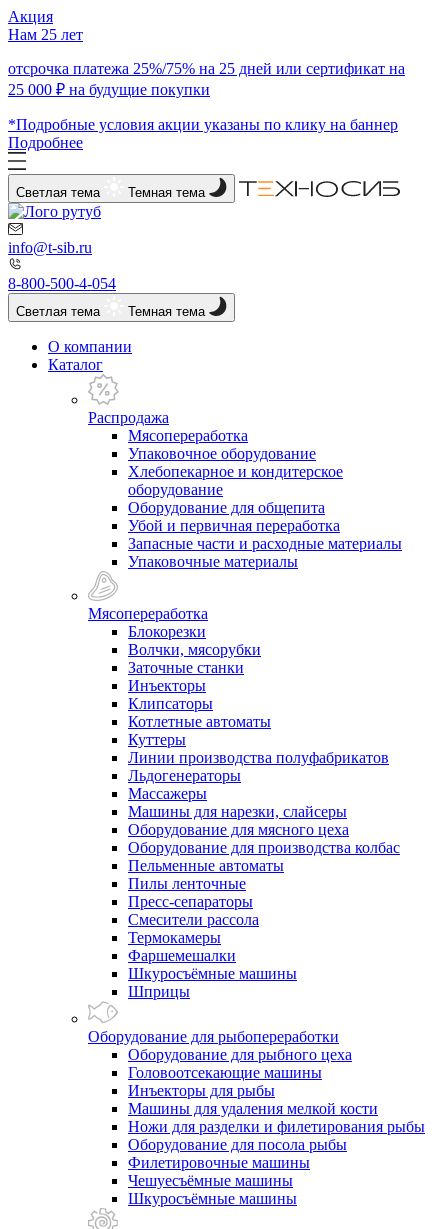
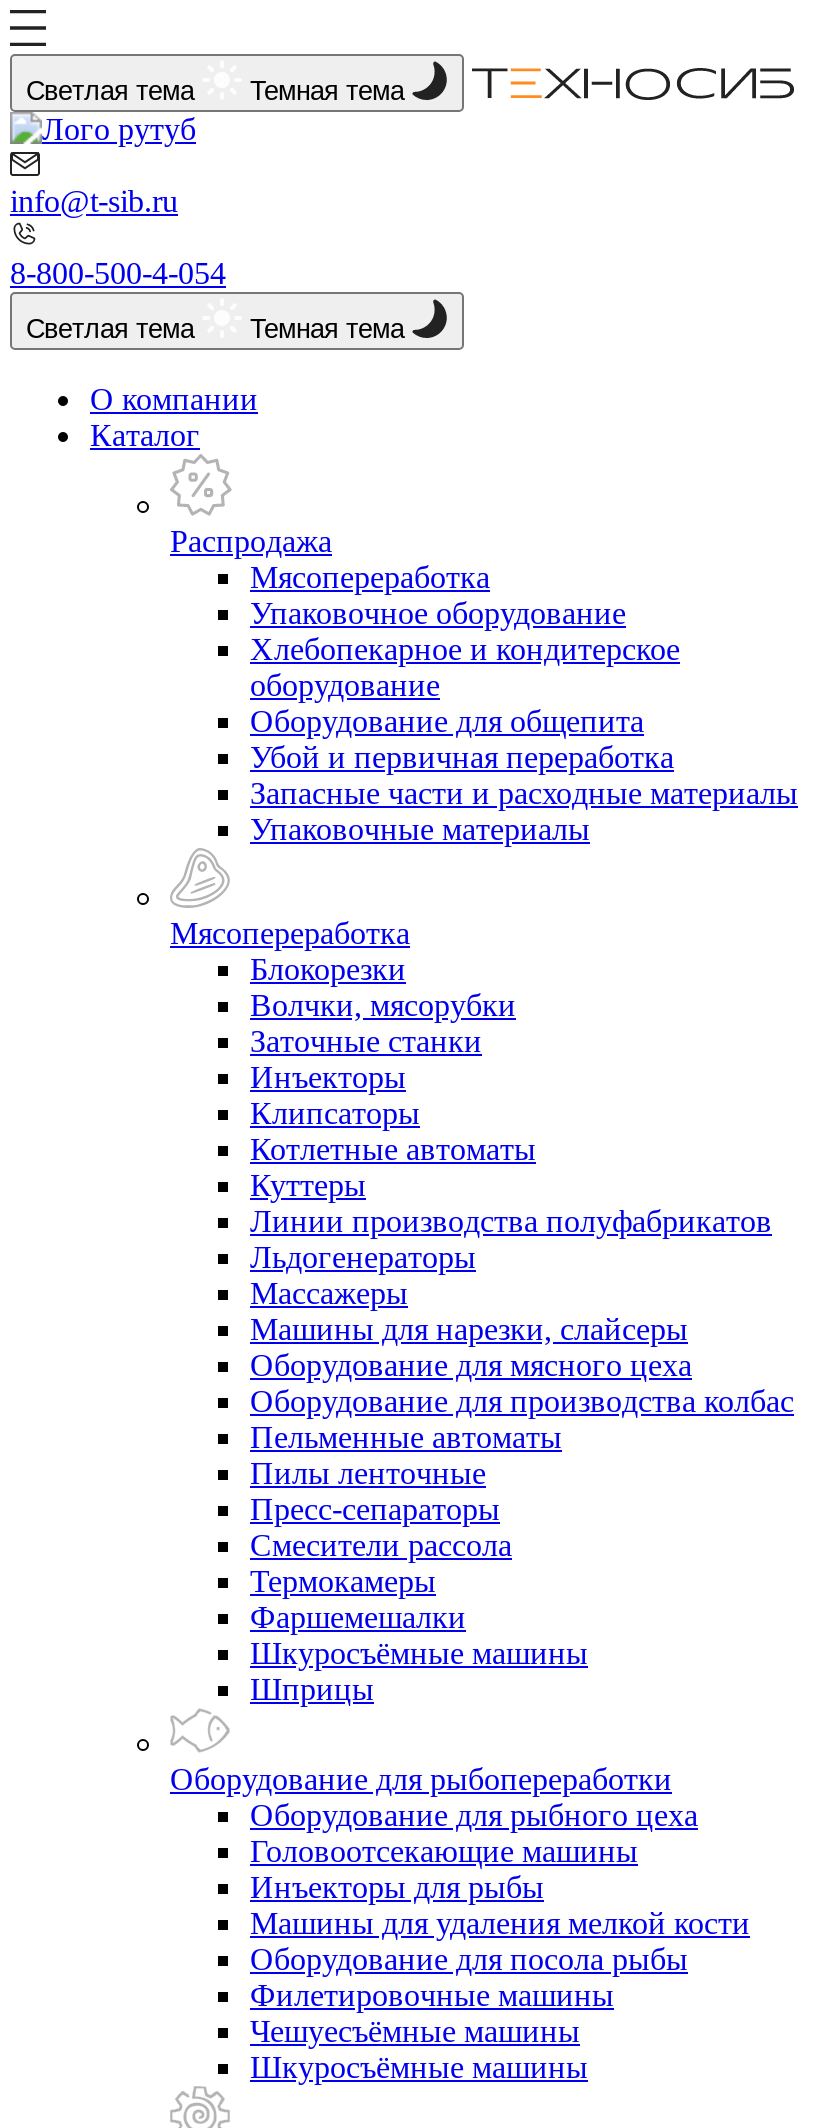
- Акция
- Нам 25 лет
- отсрочка платежа 25%/75% на 25 дней или сертификат на
- 25 000 ₽ на будущие покупки
- *Подробные условия акции указаны по клику на баннер
- Подробнее

- Ножи для разделки и филетирования рыбы
